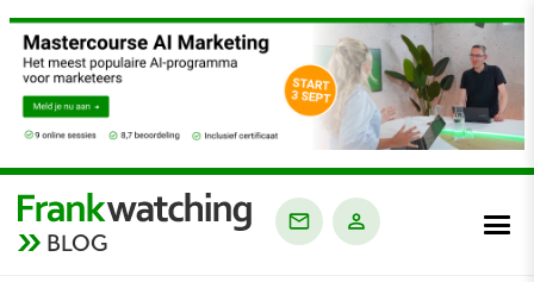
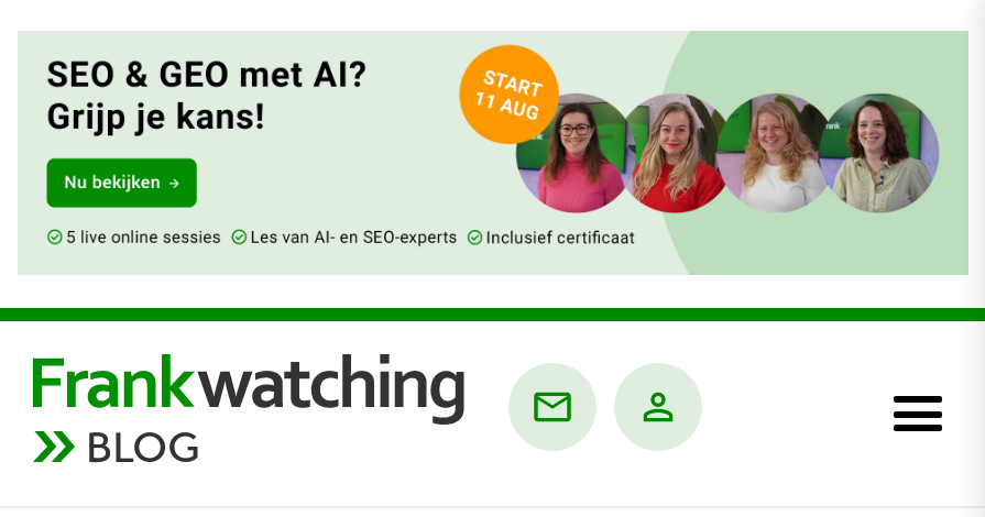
- [image]
+ [image]
